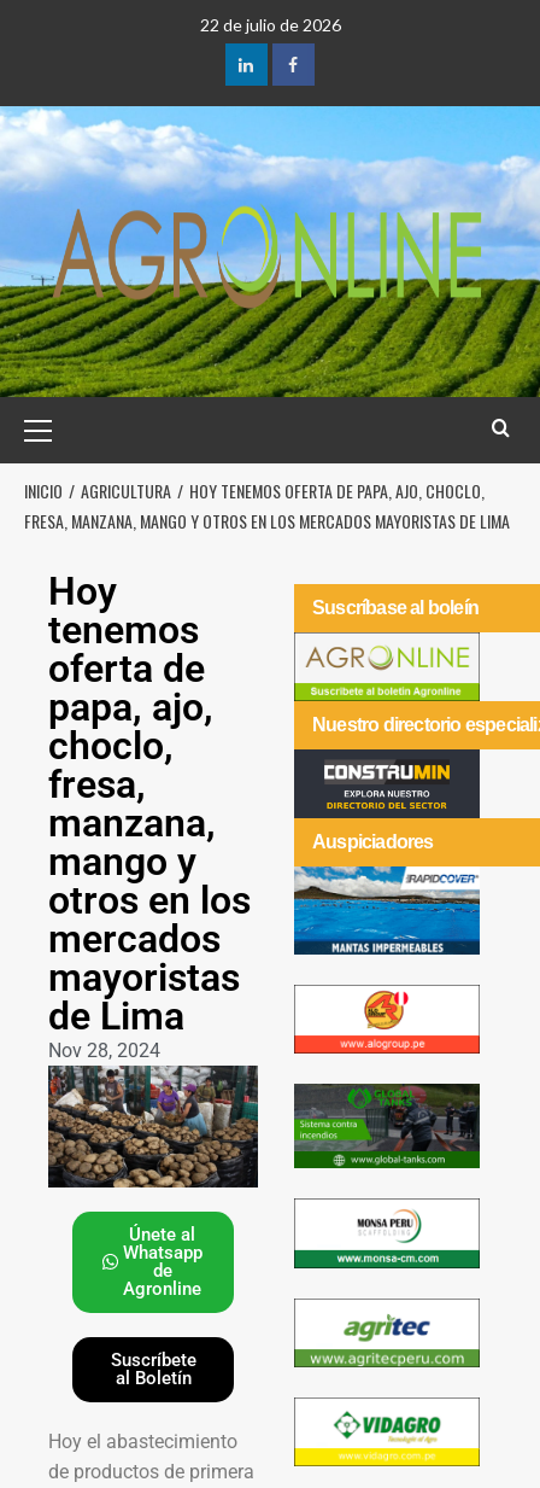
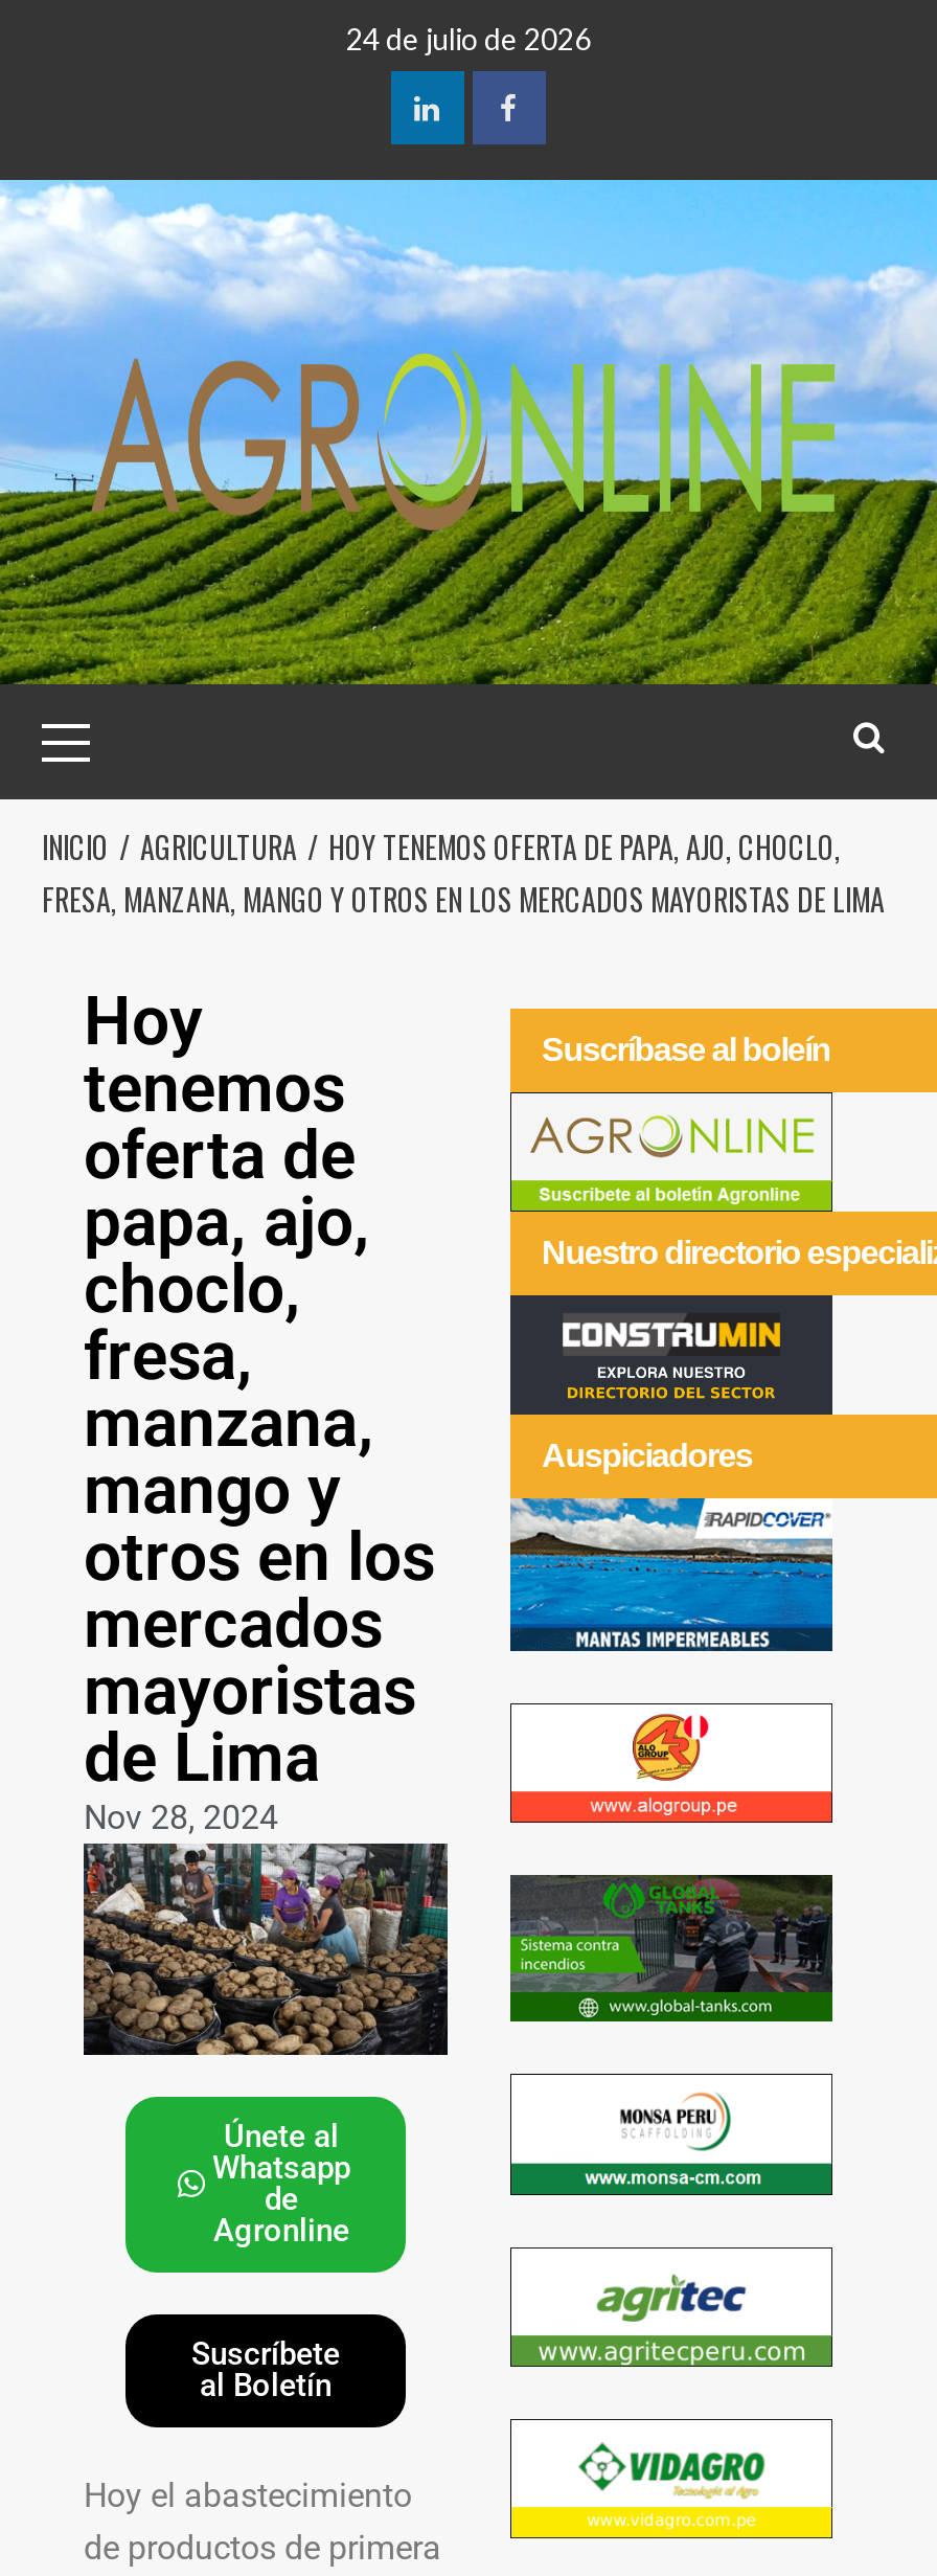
- 22 de julio de 2026
+ 24 de julio de 2026
